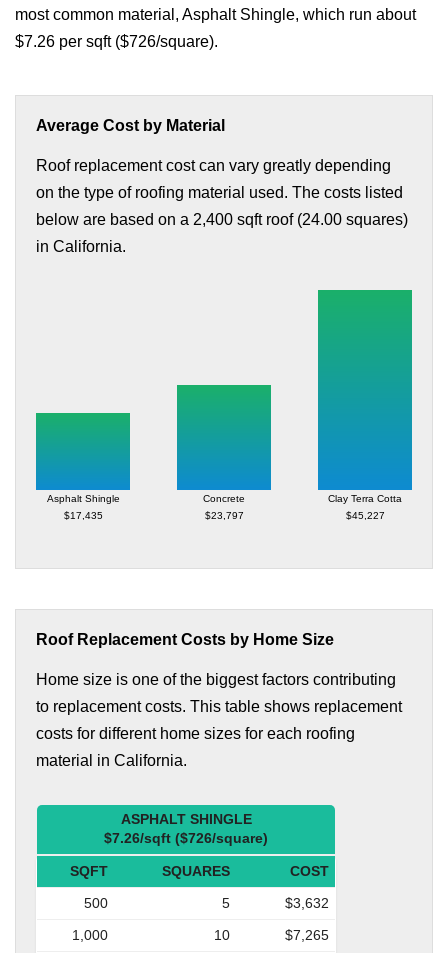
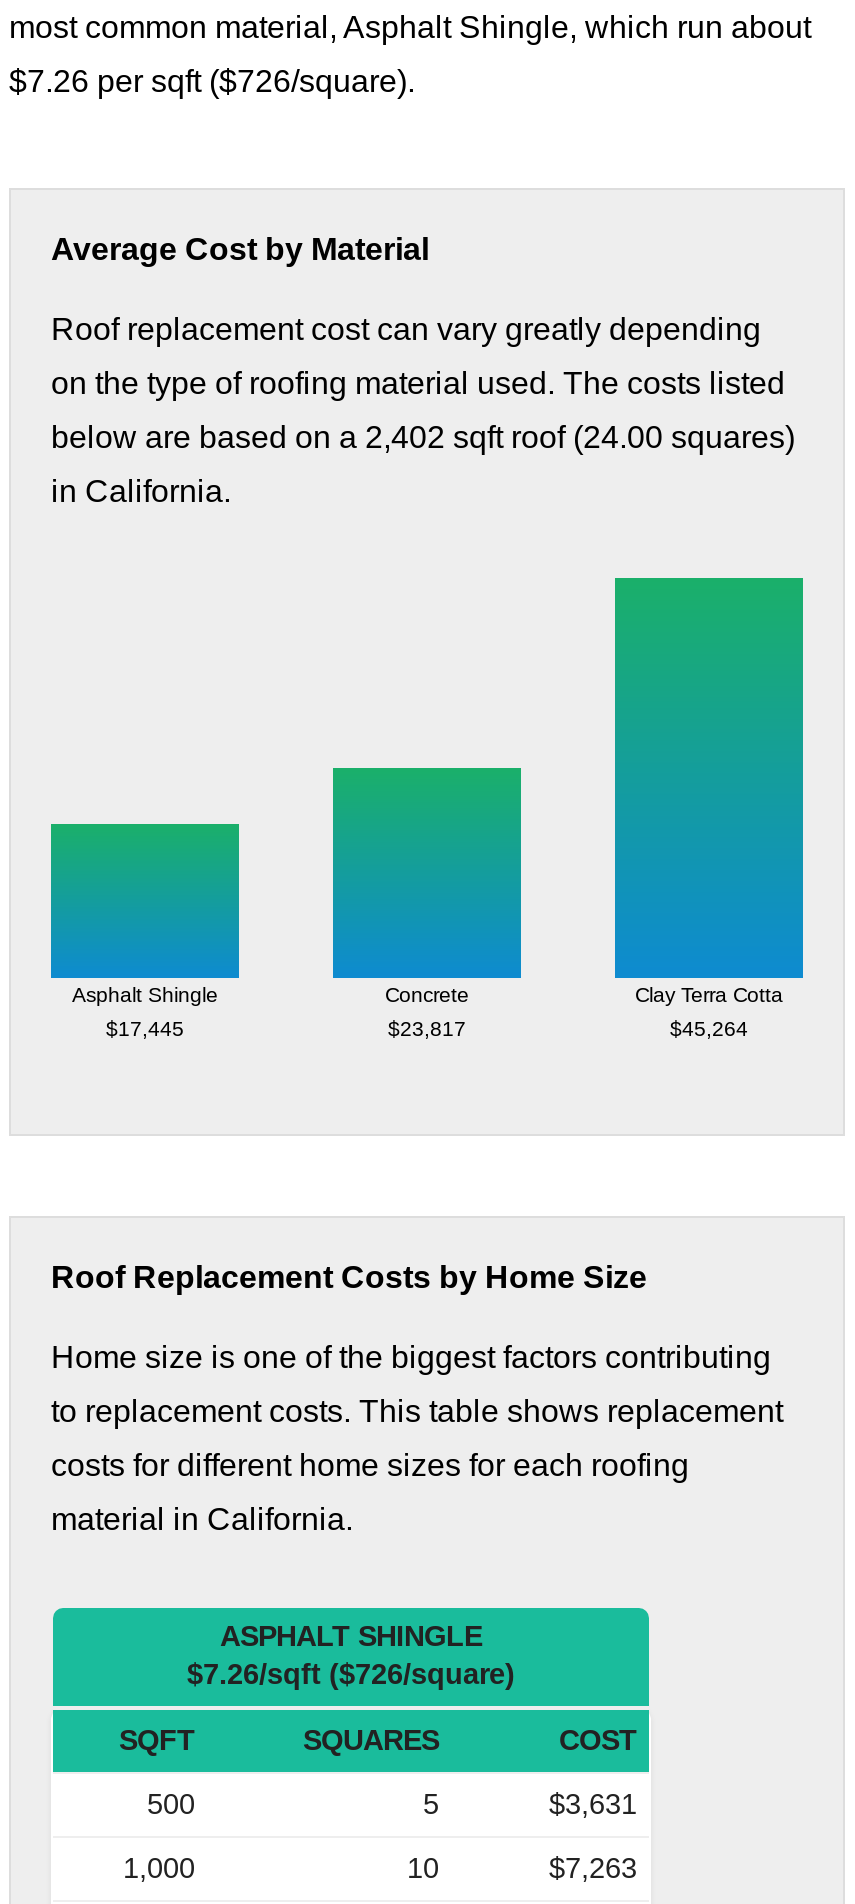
- below are based on a 2,400 sqft roof (24.00 squares)
+ below are based on a 2,402 sqft roof (24.00 squares)

- $17,435
+ $17,445

- $23,797
+ $23,817

- $45,227
+ $45,264

- $3,632
+ $3,631

- $7,265
+ $7,263
